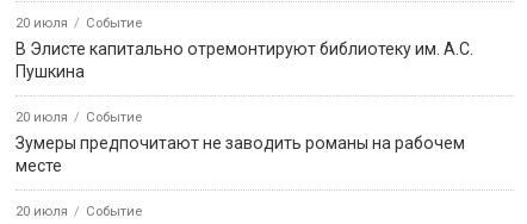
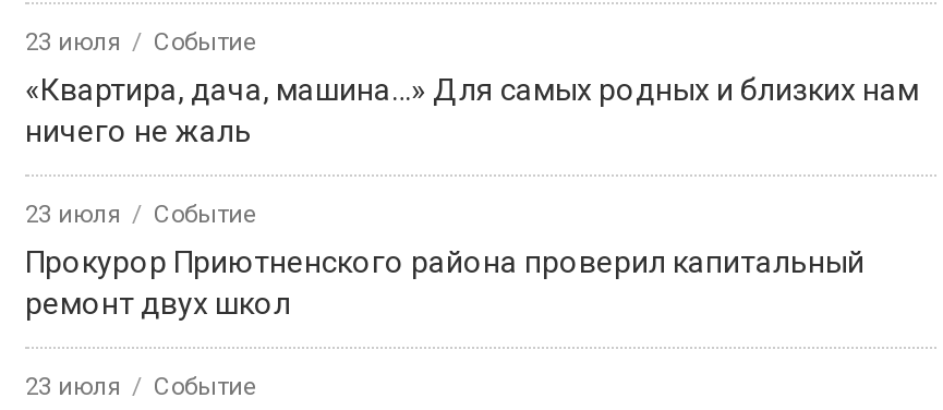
- 20 июля Событие
+ 23 июля Событие

- В Элисте капитально отремонтируют библиотеку им. А.С.
- Пушкина
+ «Квартира, дача, машина…» Для самых родных и близких нам
+ ничего не жаль

- 20 июля Событие
+ 23 июля Событие

- Зумеры предпочитают не заводить романы на рабочем
- месте
+ Прокурор Приютненского района проверил капитальный
+ ремонт двух школ

- 20 июля Событие
+ 23 июля Событие
